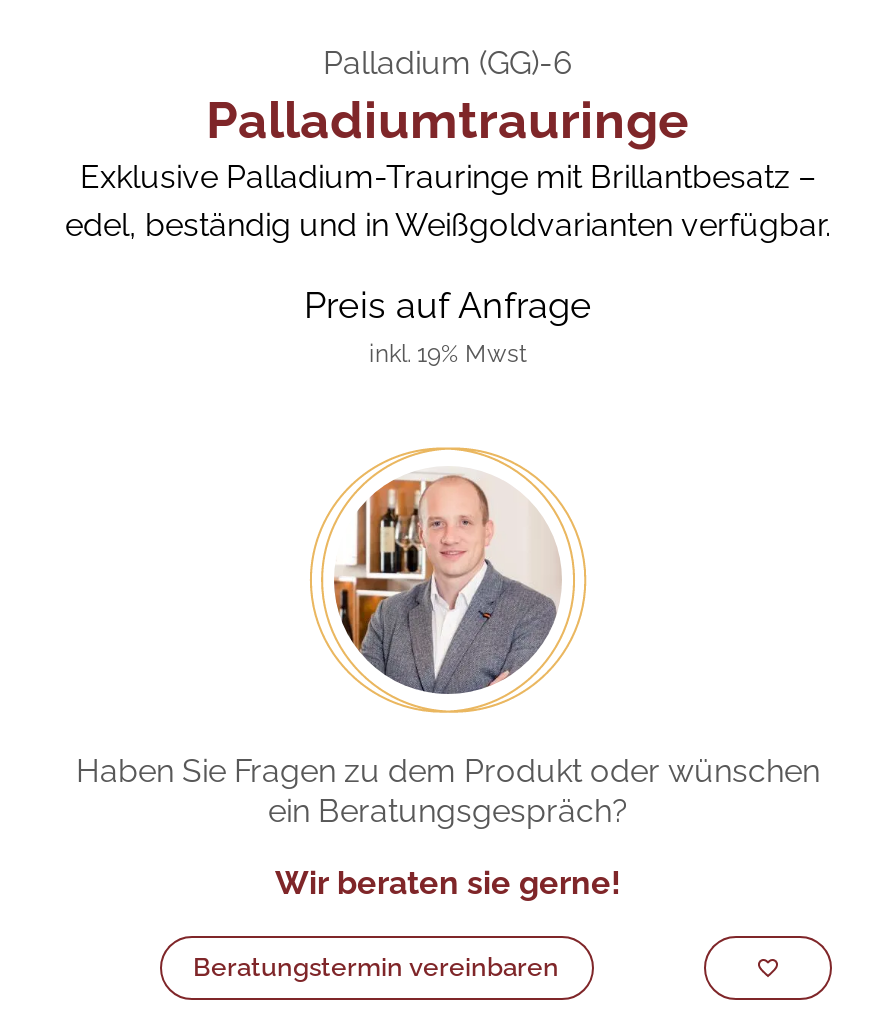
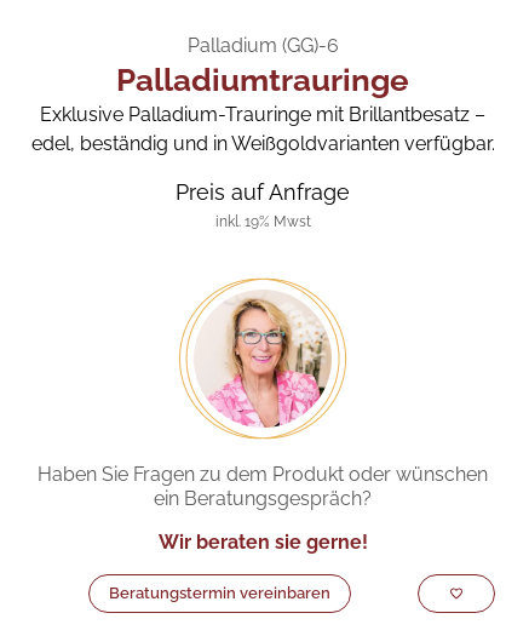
- [image]
+ [image]
